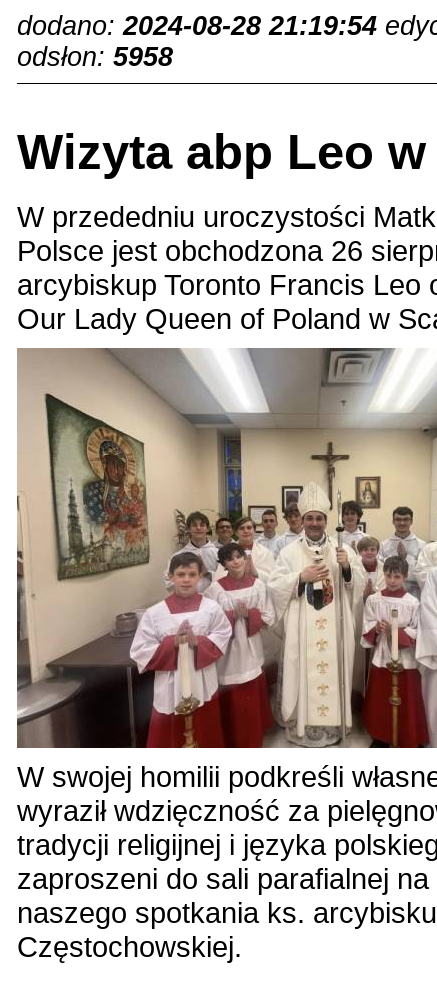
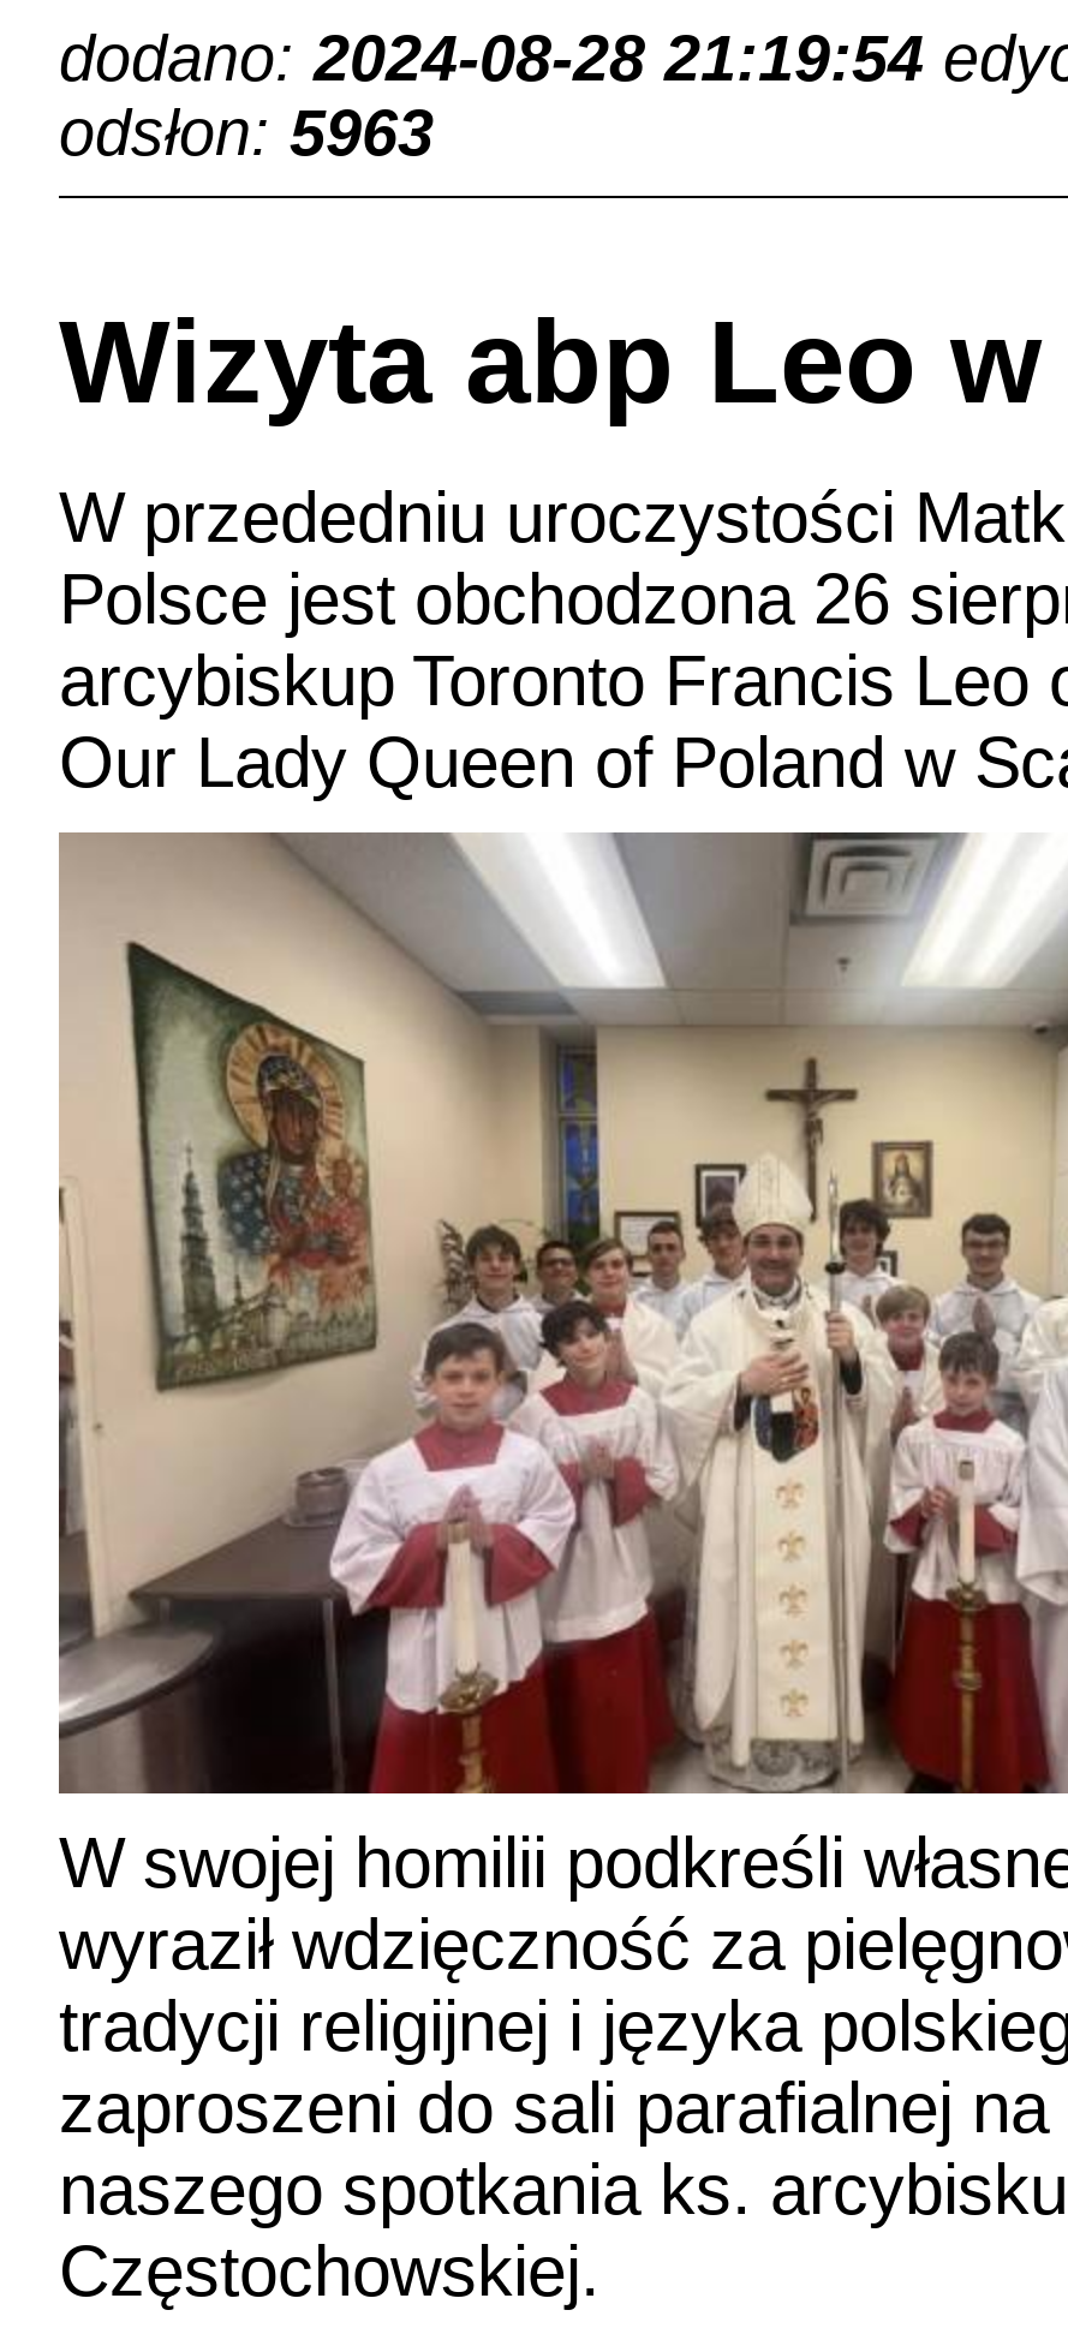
- odsłon: 5958
+ odsłon: 5963
